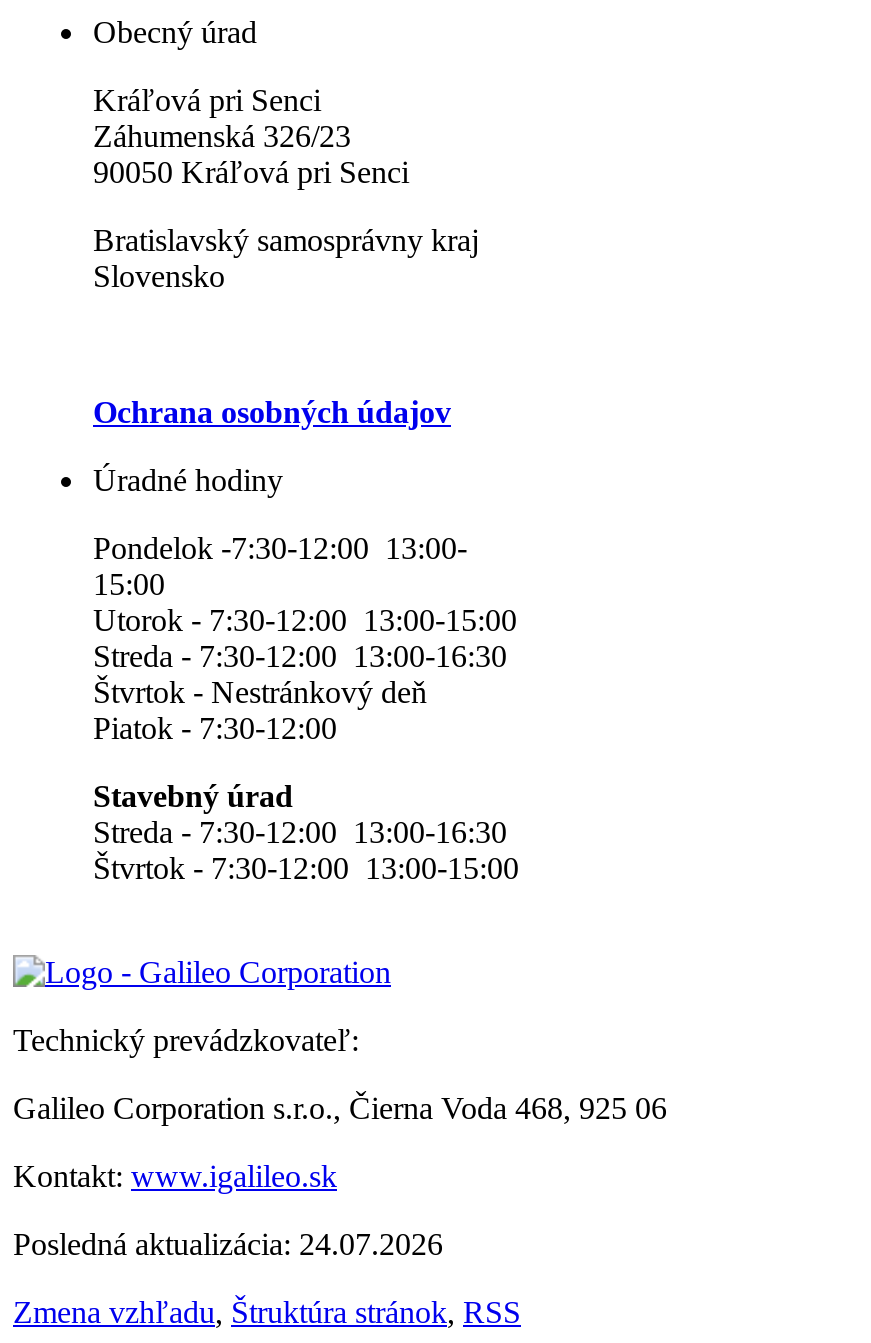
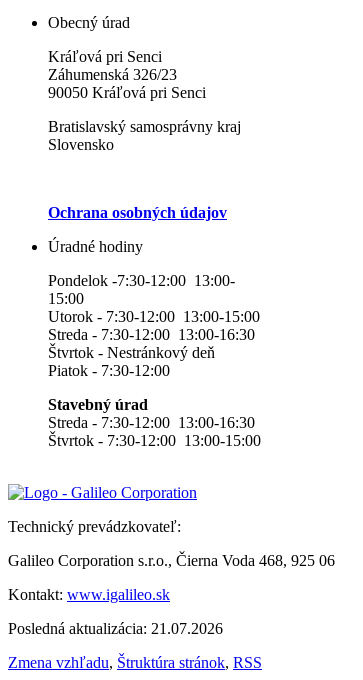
- Posledná aktualizácia: 24.07.2026
+ Posledná aktualizácia: 21.07.2026
